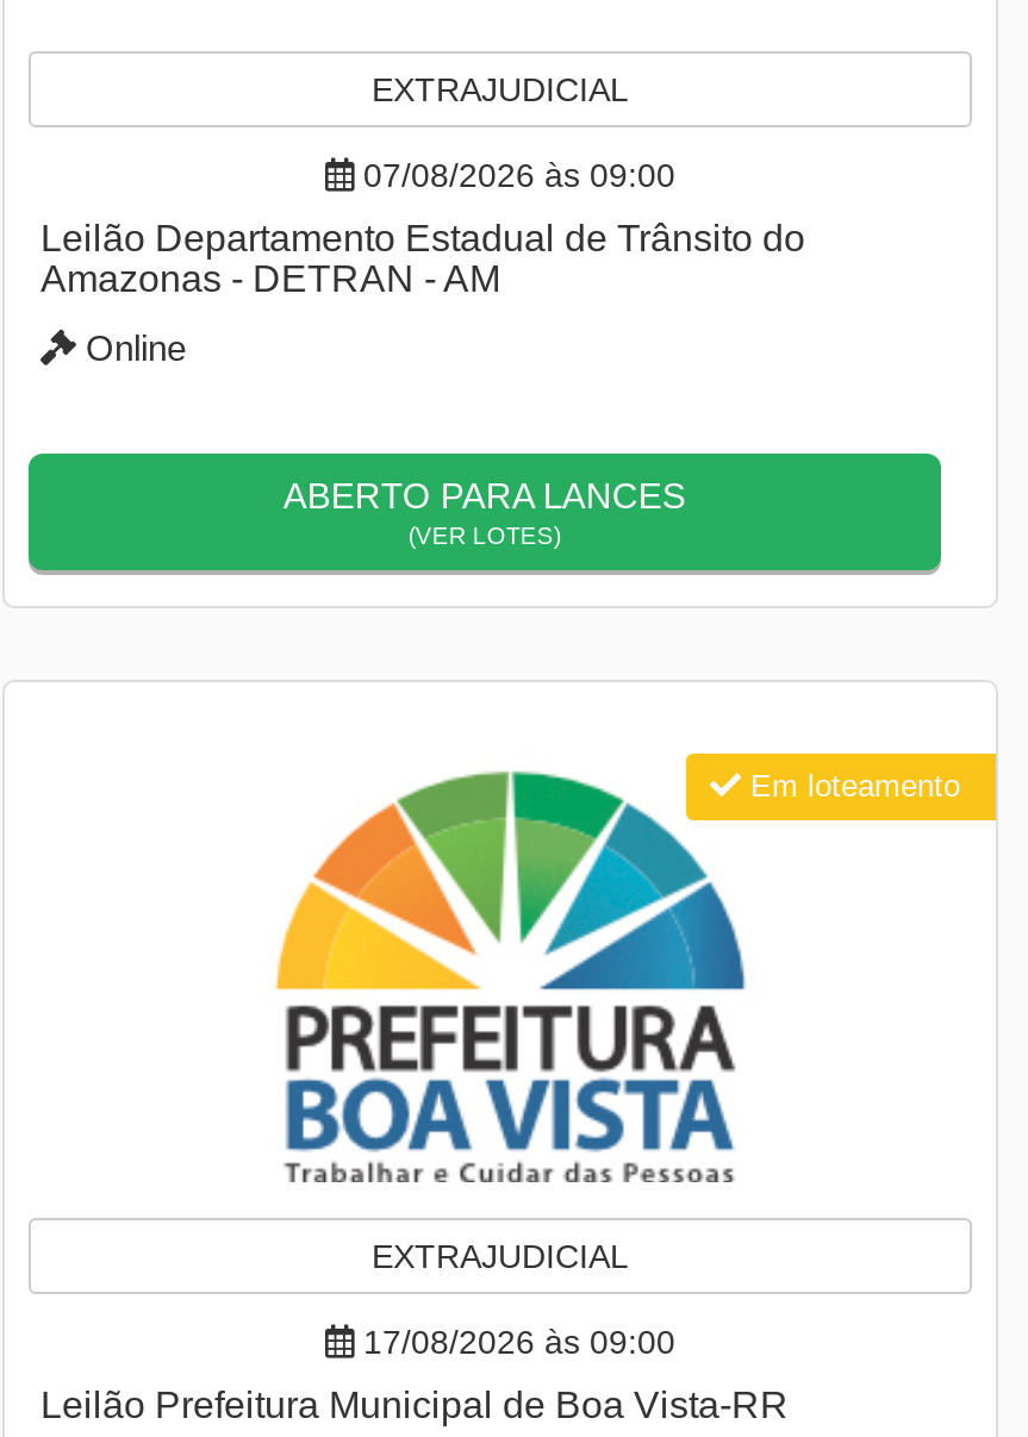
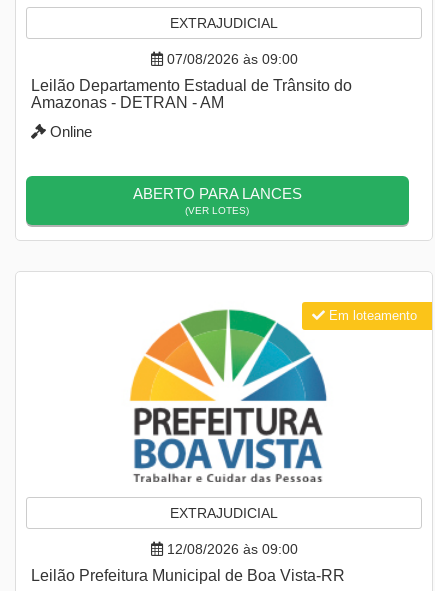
- 17/08/2026 às 09:00
+ 12/08/2026 às 09:00
